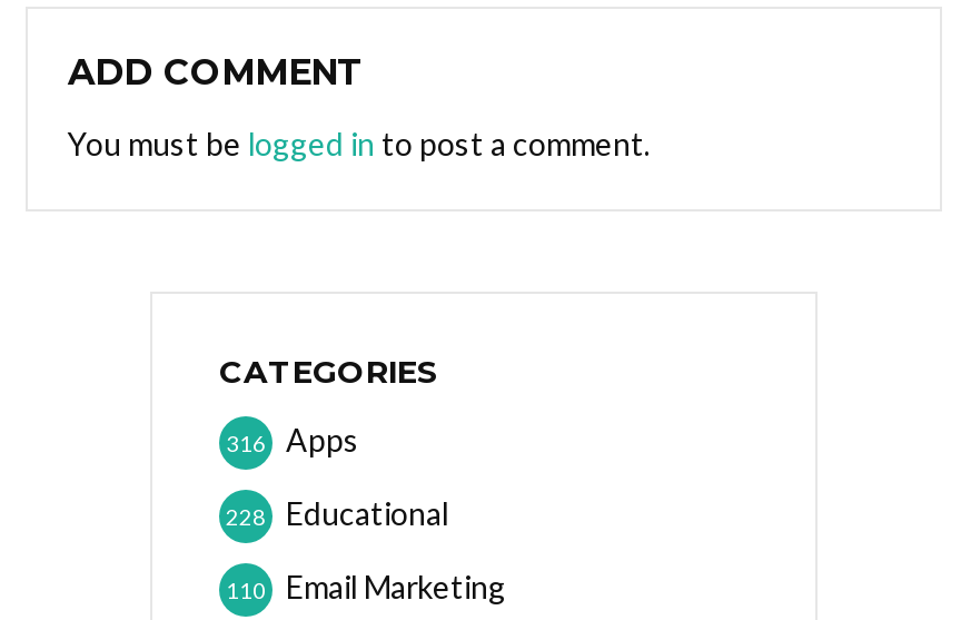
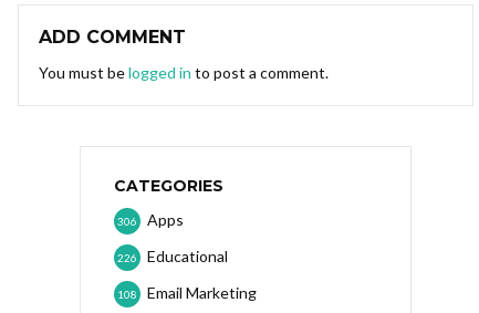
- 316 Apps
+ 306 Apps

- 228 Educational
+ 226 Educational

- 110 Email Marketing
+ 108 Email Marketing
